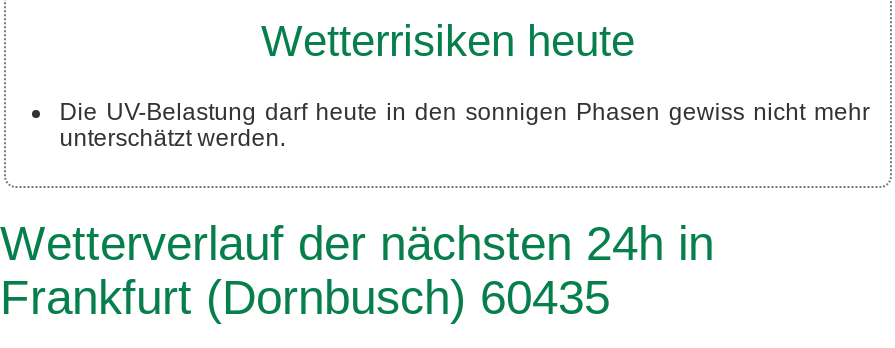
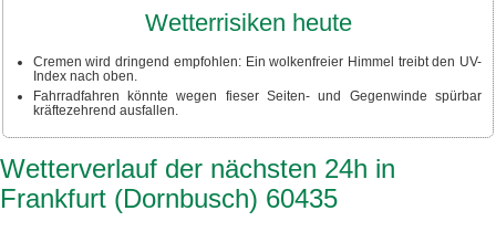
- Die UV-Belastung darf heute in den sonnigen Phasen gewiss nicht mehr
- unterschätzt werden.
+ Cremen wird dringend empfohlen: Ein wolkenfreier Himmel treibt den UV-
+ Index nach oben.
+ Fahrradfahren könnte wegen fieser Seiten- und Gegenwinde spürbar
+ kräftezehrend ausfallen.
